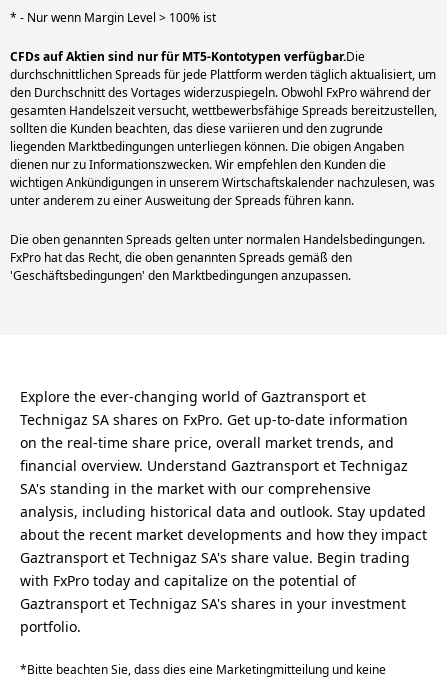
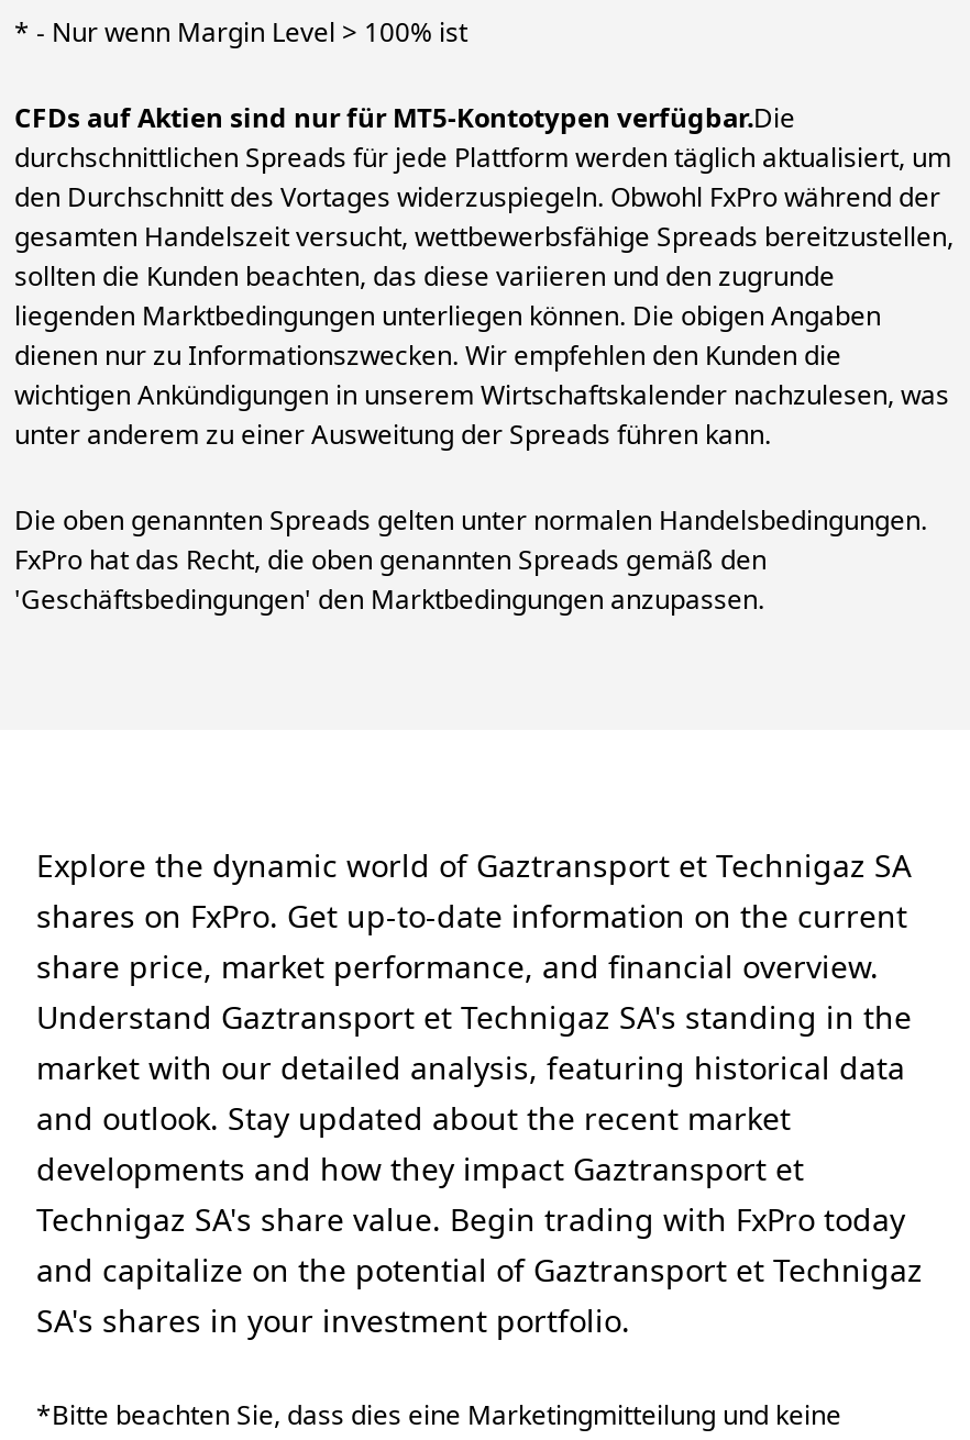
- Explore the ever-changing world of Gaztransport et
- Technigaz SA shares on FxPro. Get up-to-date information
- on the real-time share price, overall market trends, and
- financial overview. Understand Gaztransport et Technigaz
- SA's standing in the market with our comprehensive
- analysis, including historical data and outlook. Stay updated
- about the recent market developments and how they impact
- Gaztransport et Technigaz SA's share value. Begin trading
- with FxPro today and capitalize on the potential of
- Gaztransport et Technigaz SA's shares in your investment
- portfolio.
+ Explore the dynamic world of Gaztransport et Technigaz SA
+ shares on FxPro. Get up-to-date information on the current
+ share price, market performance, and financial overview.
+ Understand Gaztransport et Technigaz SA's standing in the
+ market with our detailed analysis, featuring historical data
+ and outlook. Stay updated about the recent market
+ developments and how they impact Gaztransport et
+ Technigaz SA's share value. Begin trading with FxPro today
+ and capitalize on the potential of Gaztransport et Technigaz
+ SA's shares in your investment portfolio.
